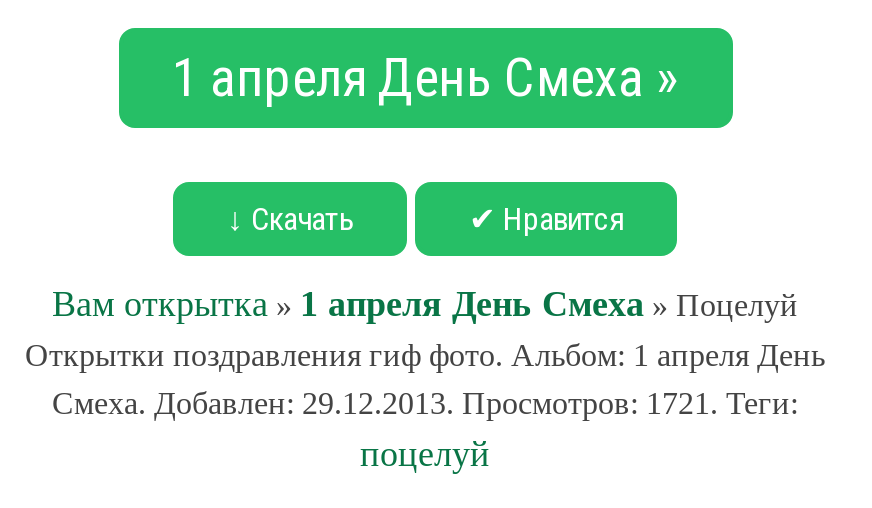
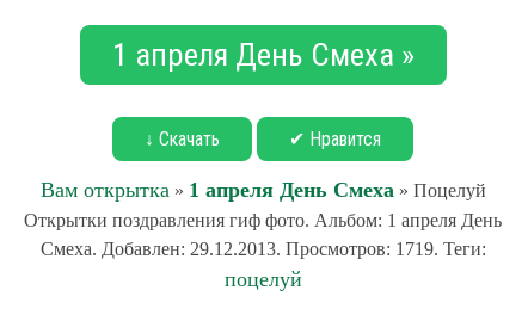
- Смеха. Добавлен: 29.12.2013. Просмотров: 1721. Теги:
+ Смеха. Добавлен: 29.12.2013. Просмотров: 1719. Теги:
